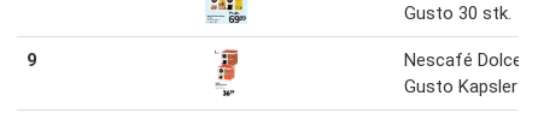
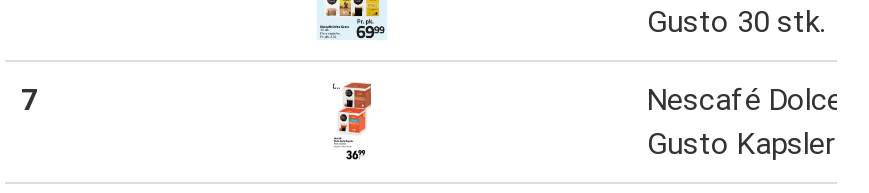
- 9
+ 7
